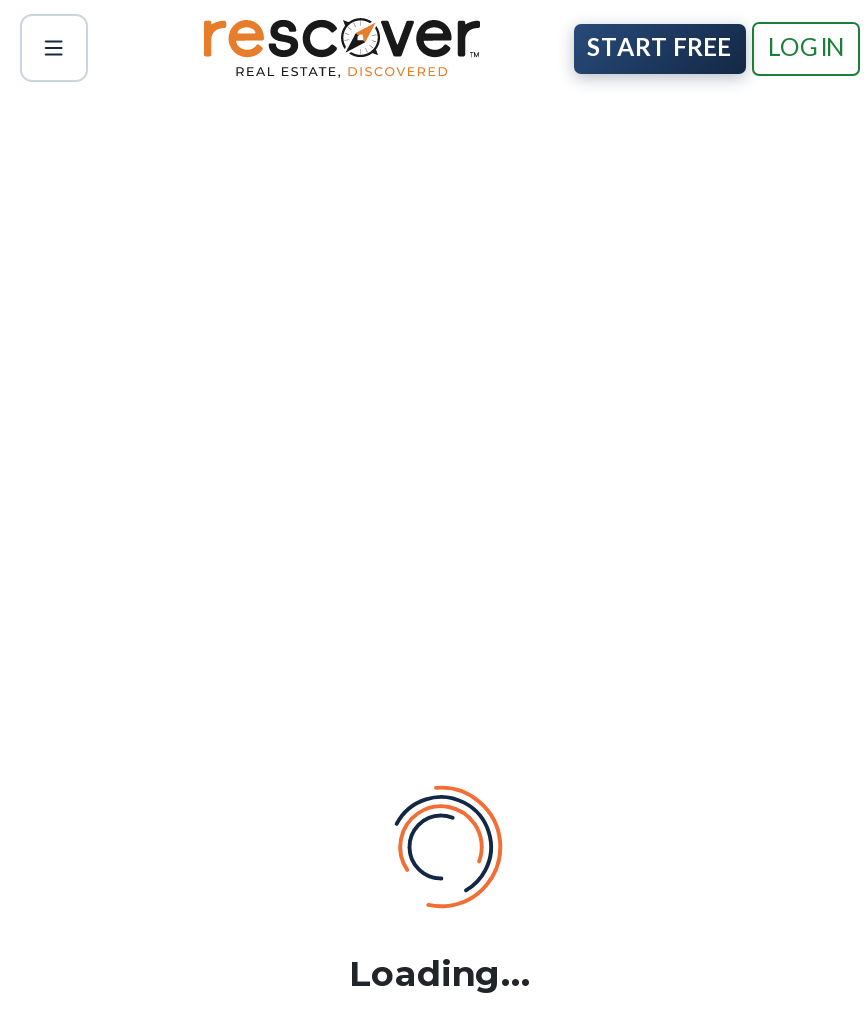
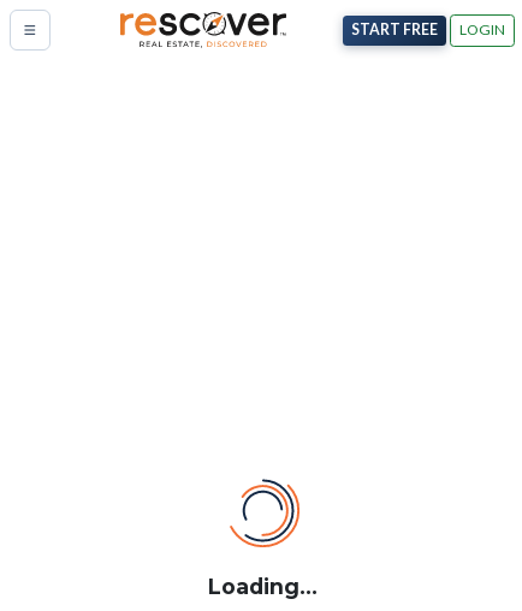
- [image]
+ [image]
